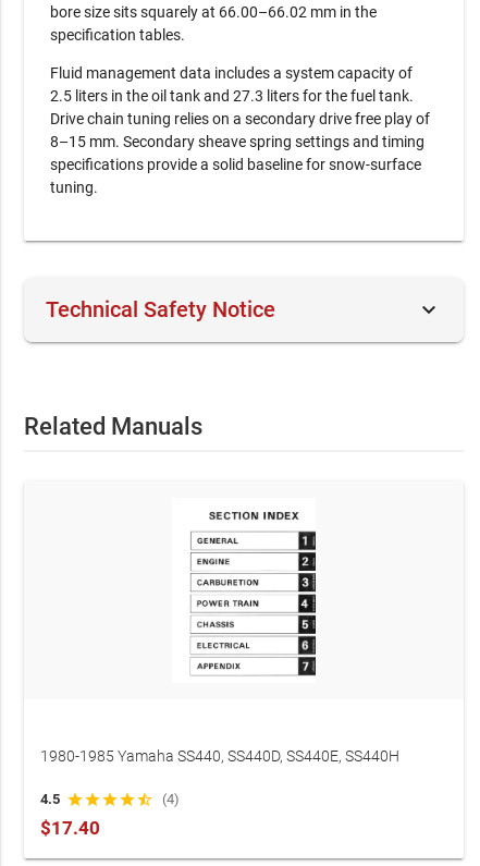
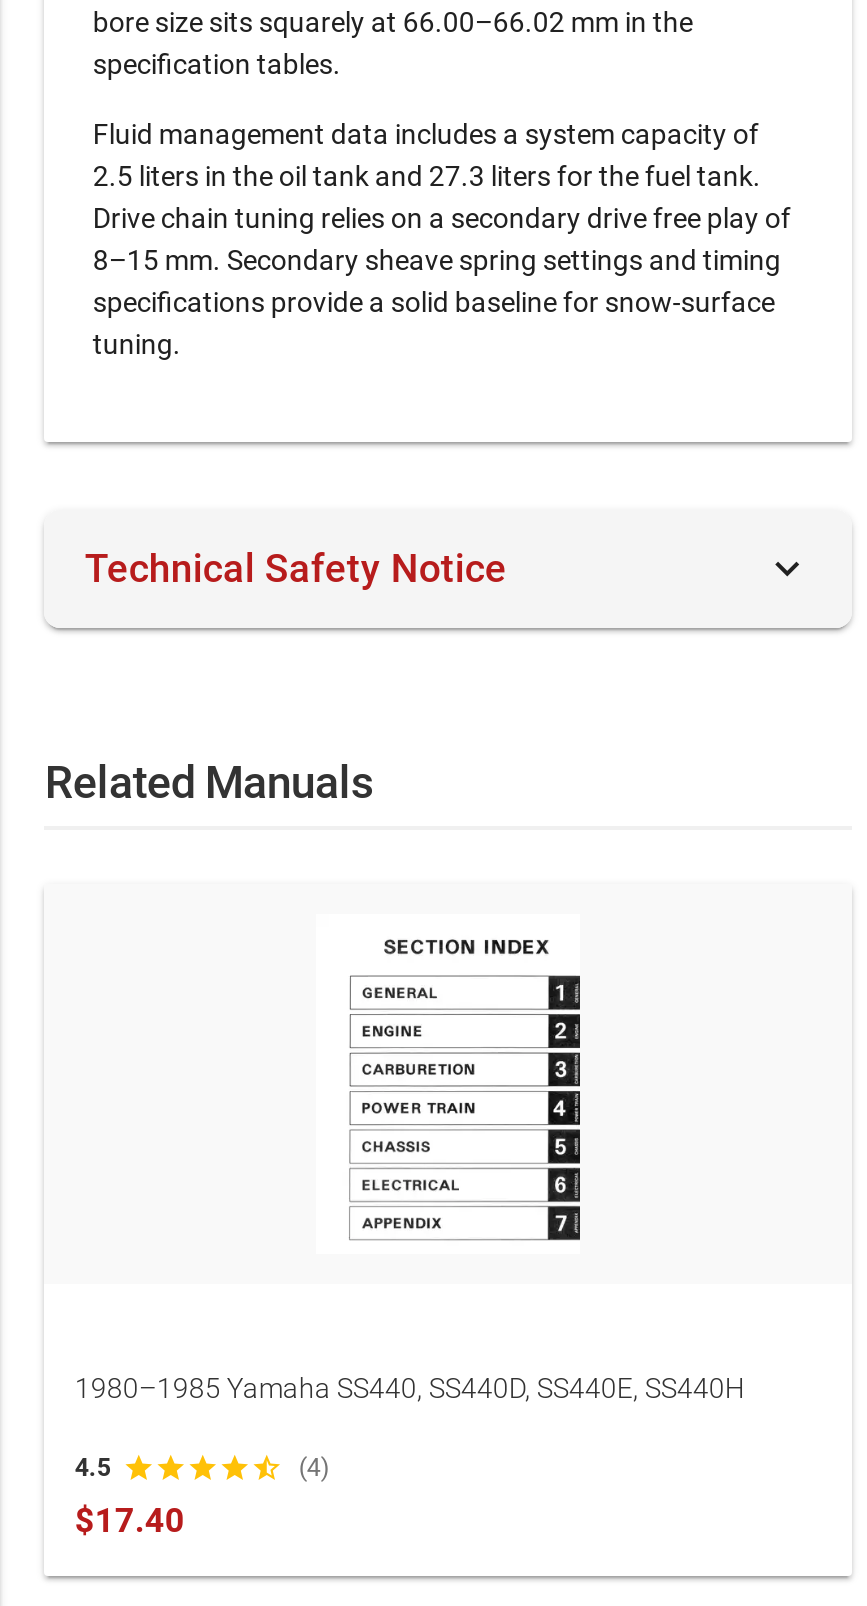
- 1980-1985 Yamaha SS440, SS440D, SS440E, SS440H
+ 1980–1985 Yamaha SS440, SS440D, SS440E, SS440H
